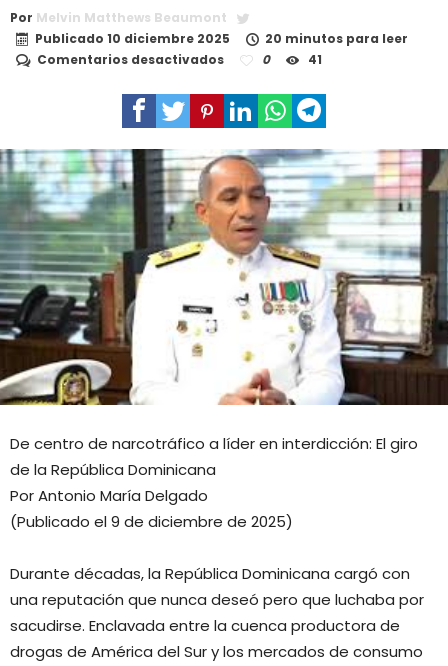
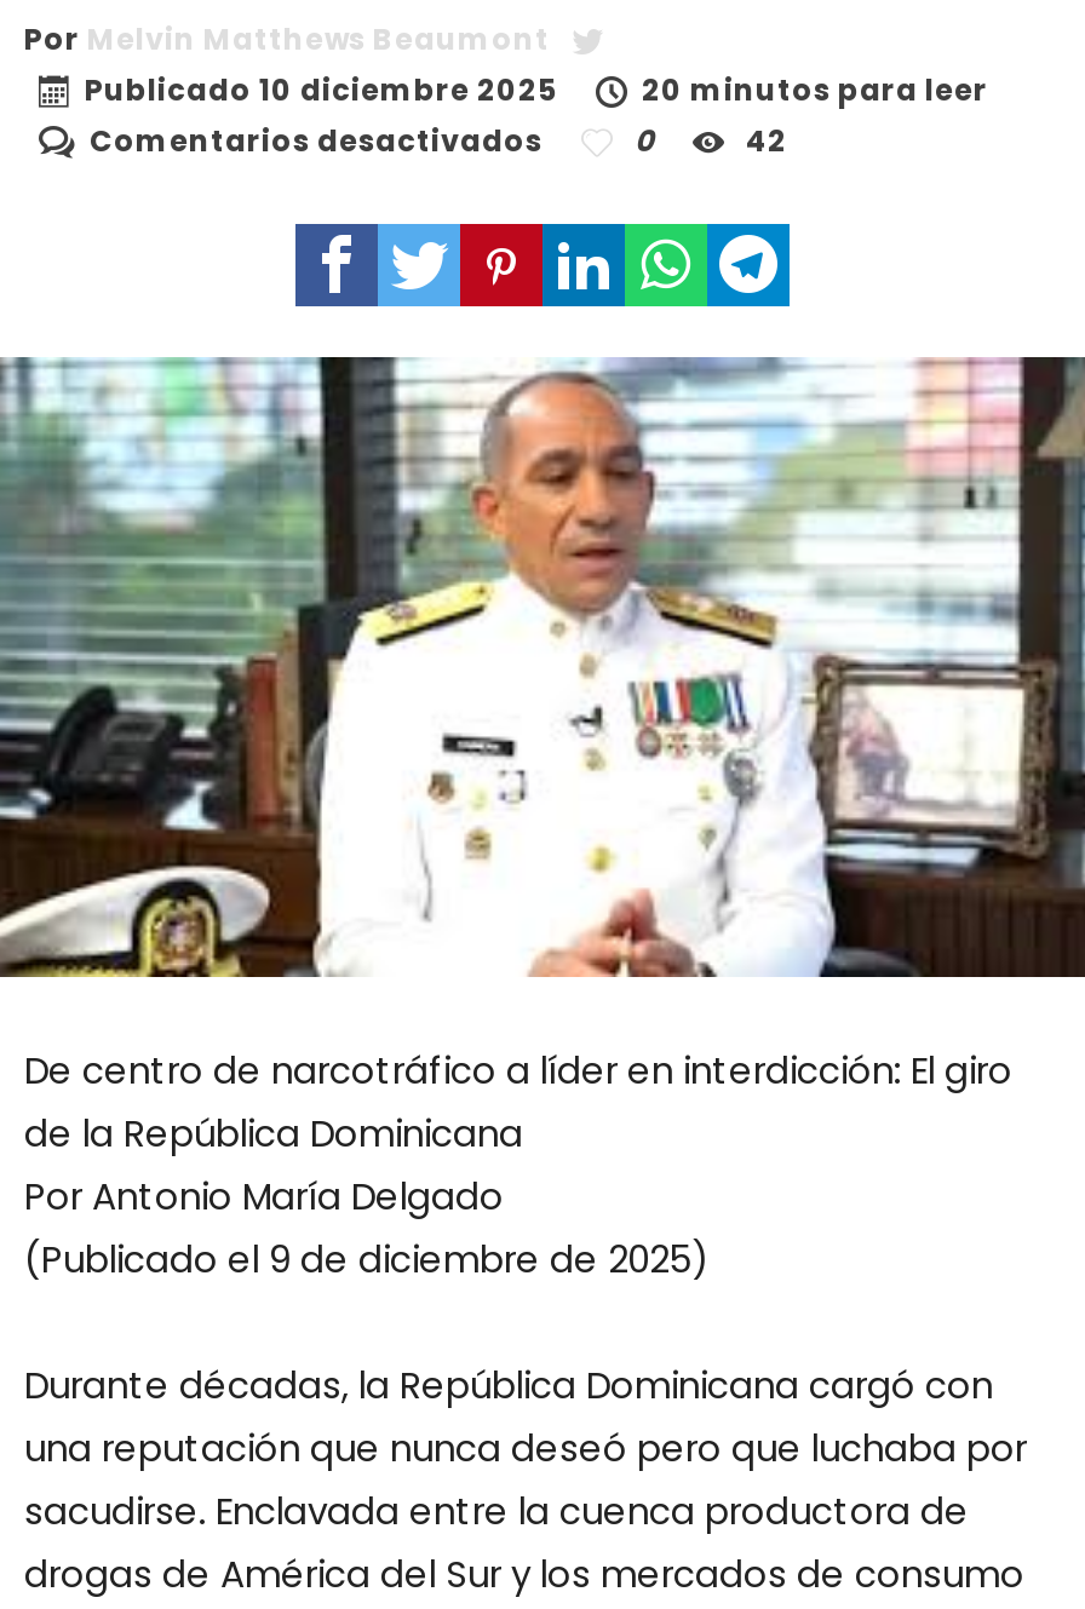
- 41
+ 42
